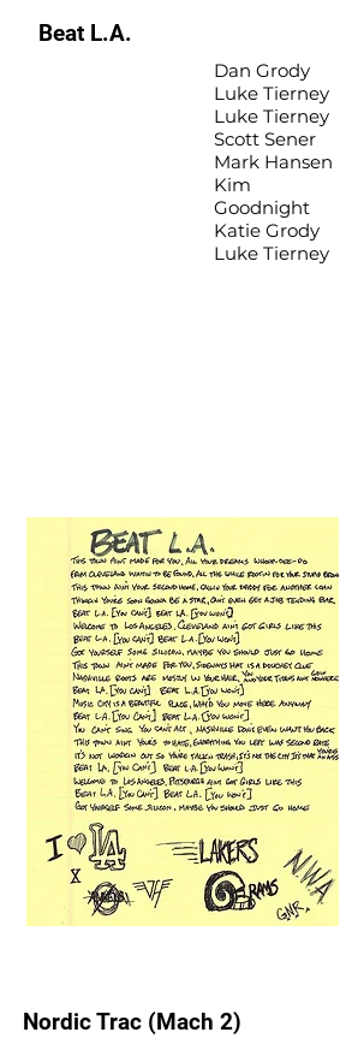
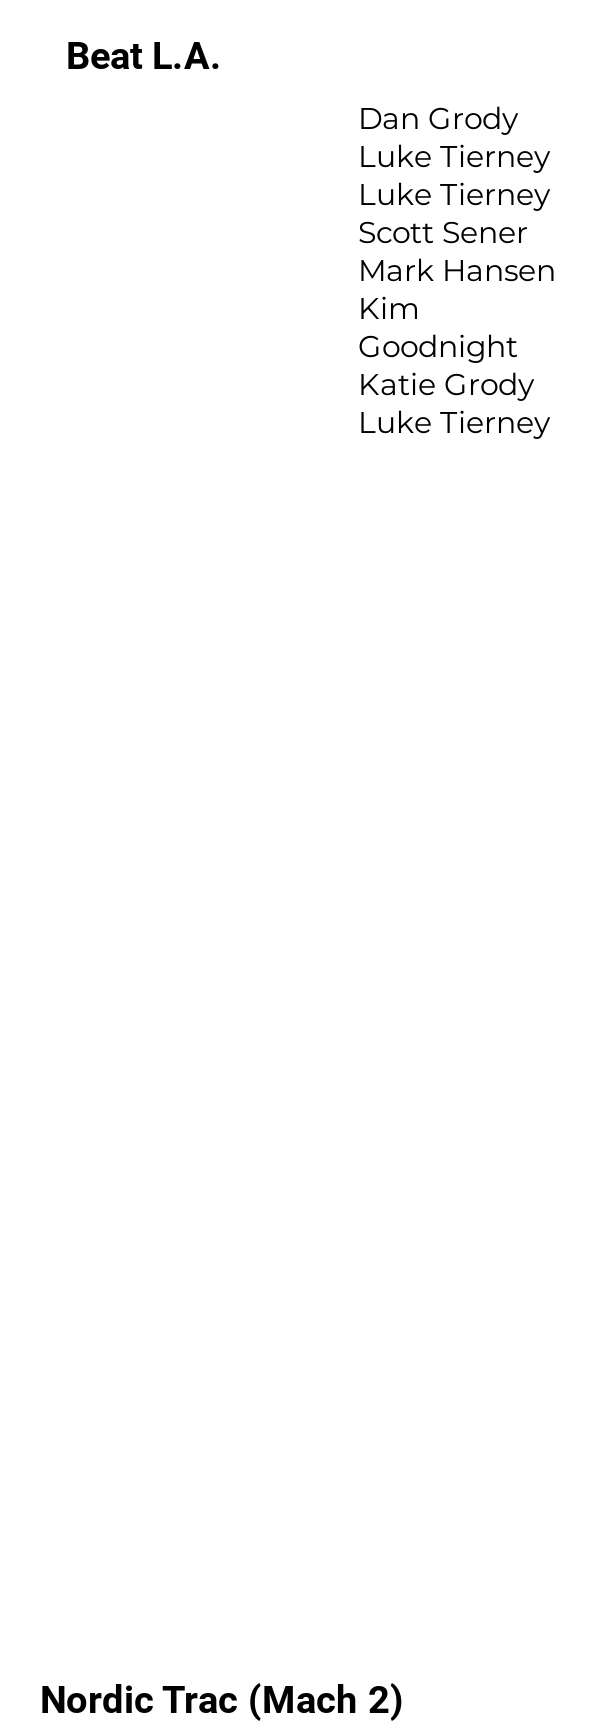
- [image]
